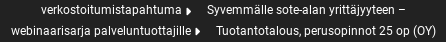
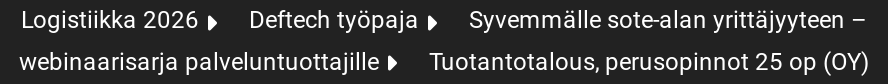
- verkostoitumistapahtuma
+ Logistiikka 2026
+ Deftech työpaja
